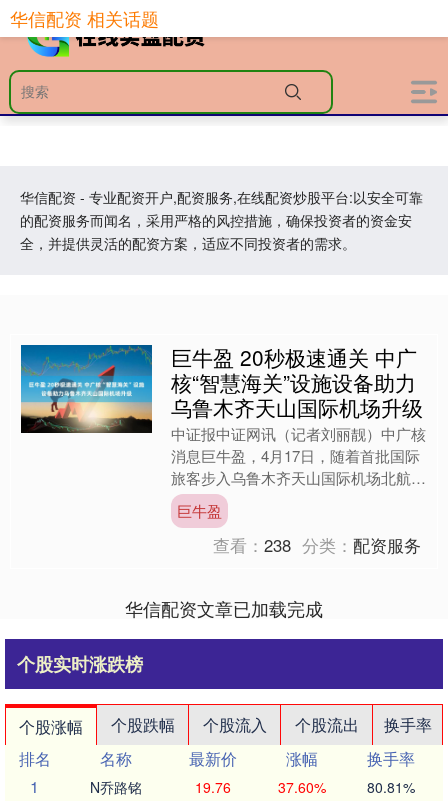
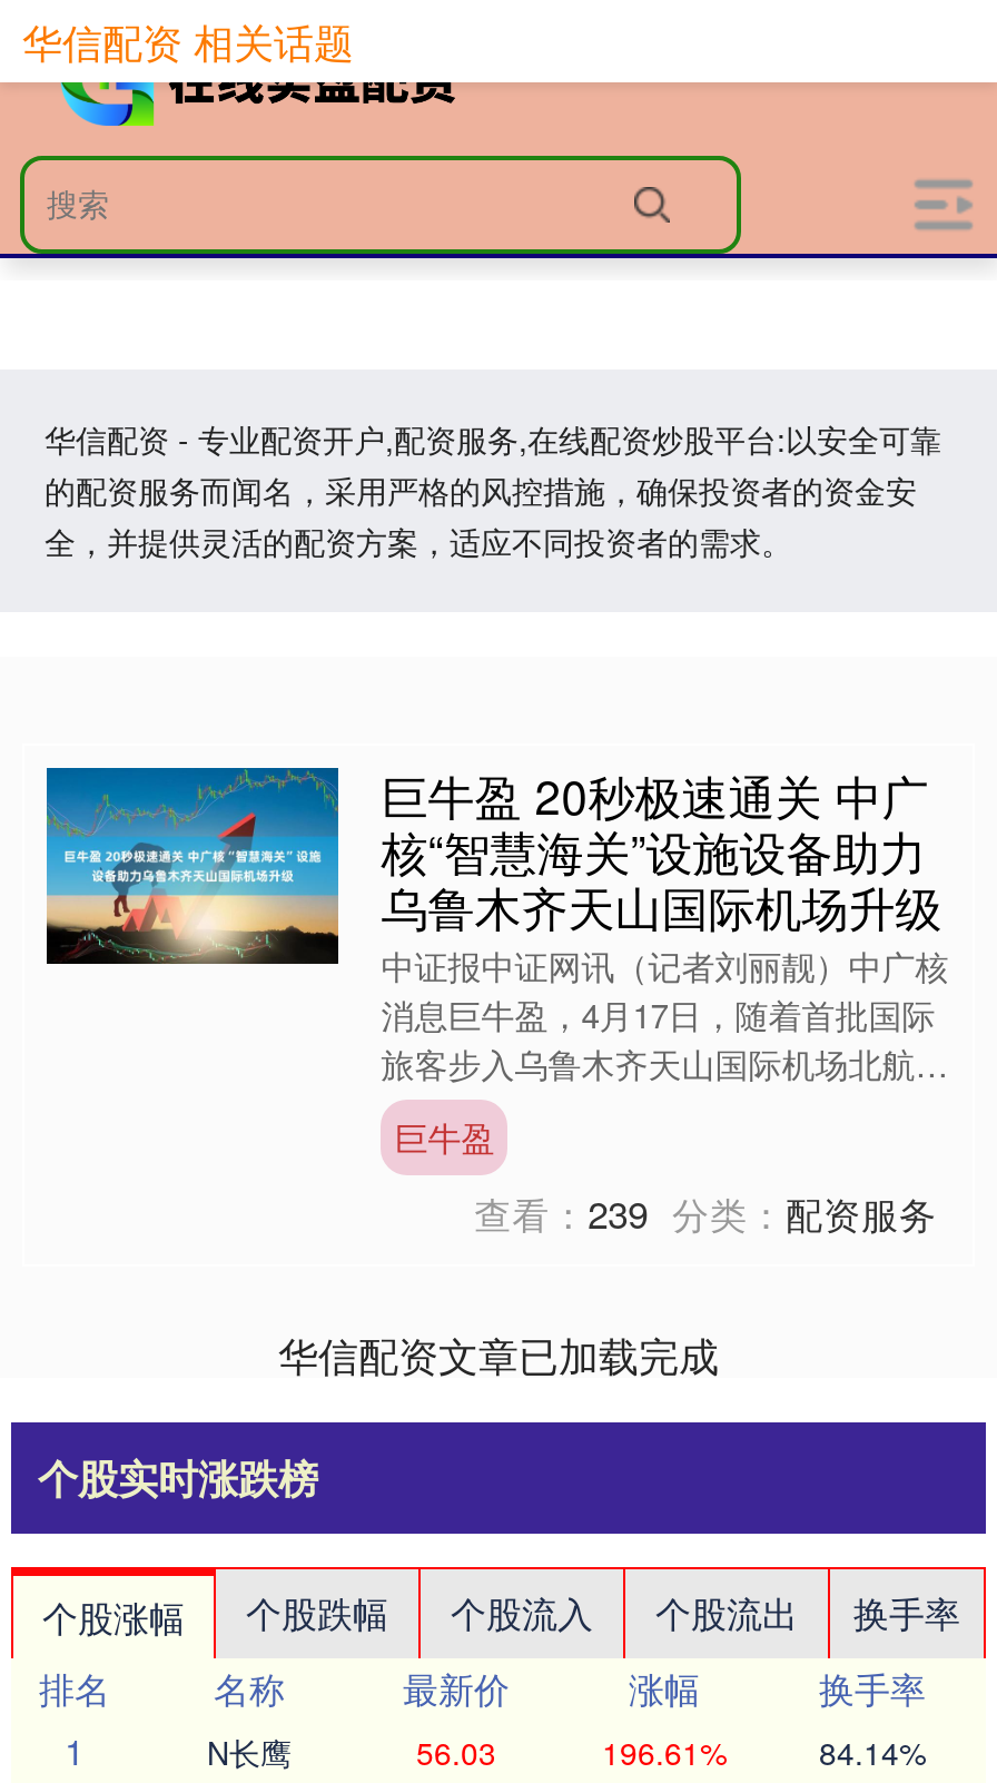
- 查看：238 分类：配资服务
+ 查看：239 分类：配资服务

- N乔路铭
- 19.76
- 37.60%
- 80.81%
+ N长鹰
+ 56.03
+ 196.61%
+ 84.14%
